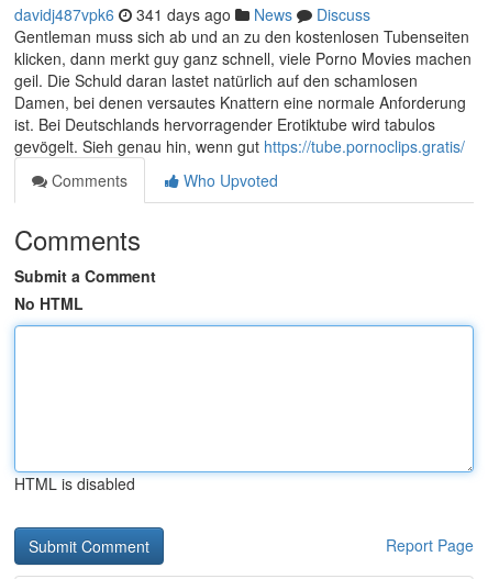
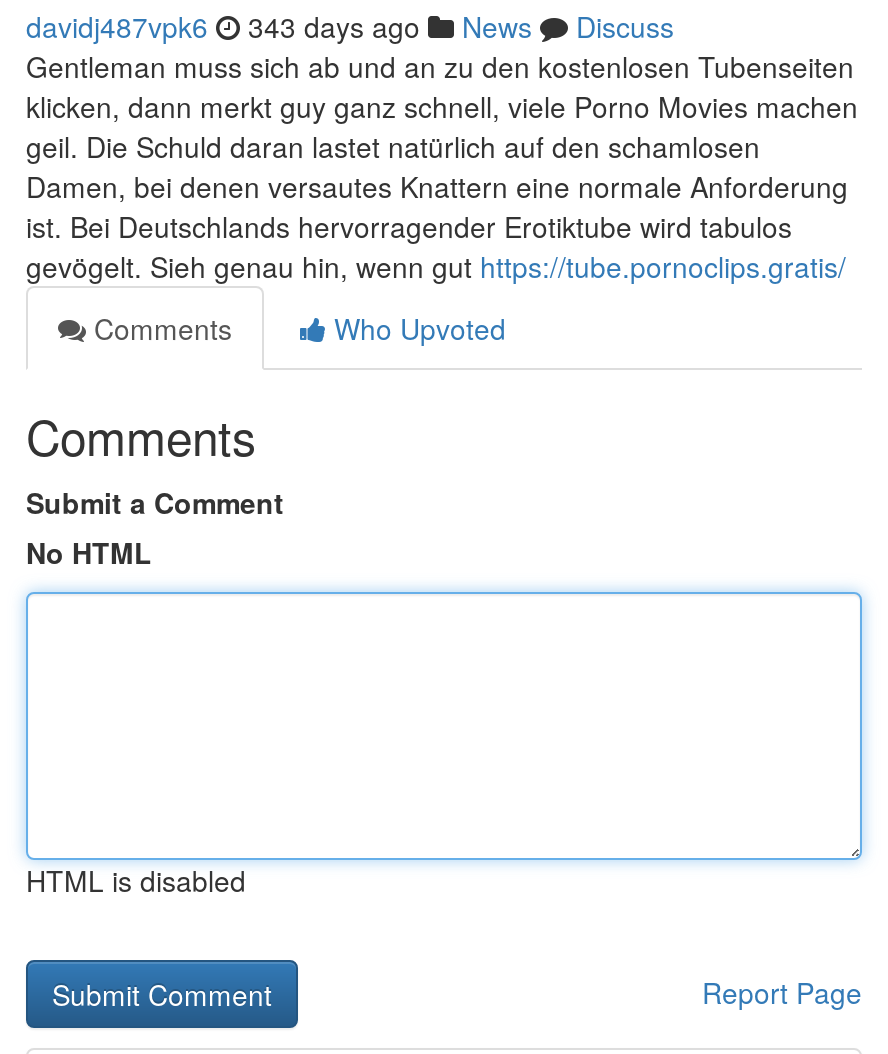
- davidj487vpk6 341 days ago News Discuss
+ davidj487vpk6 343 days ago News Discuss
